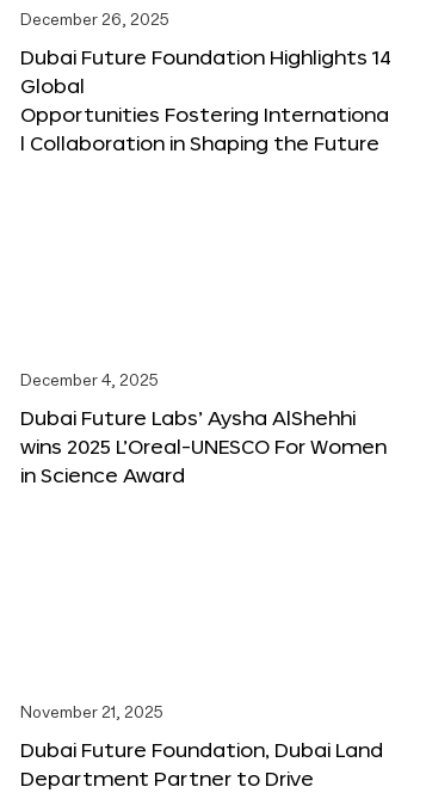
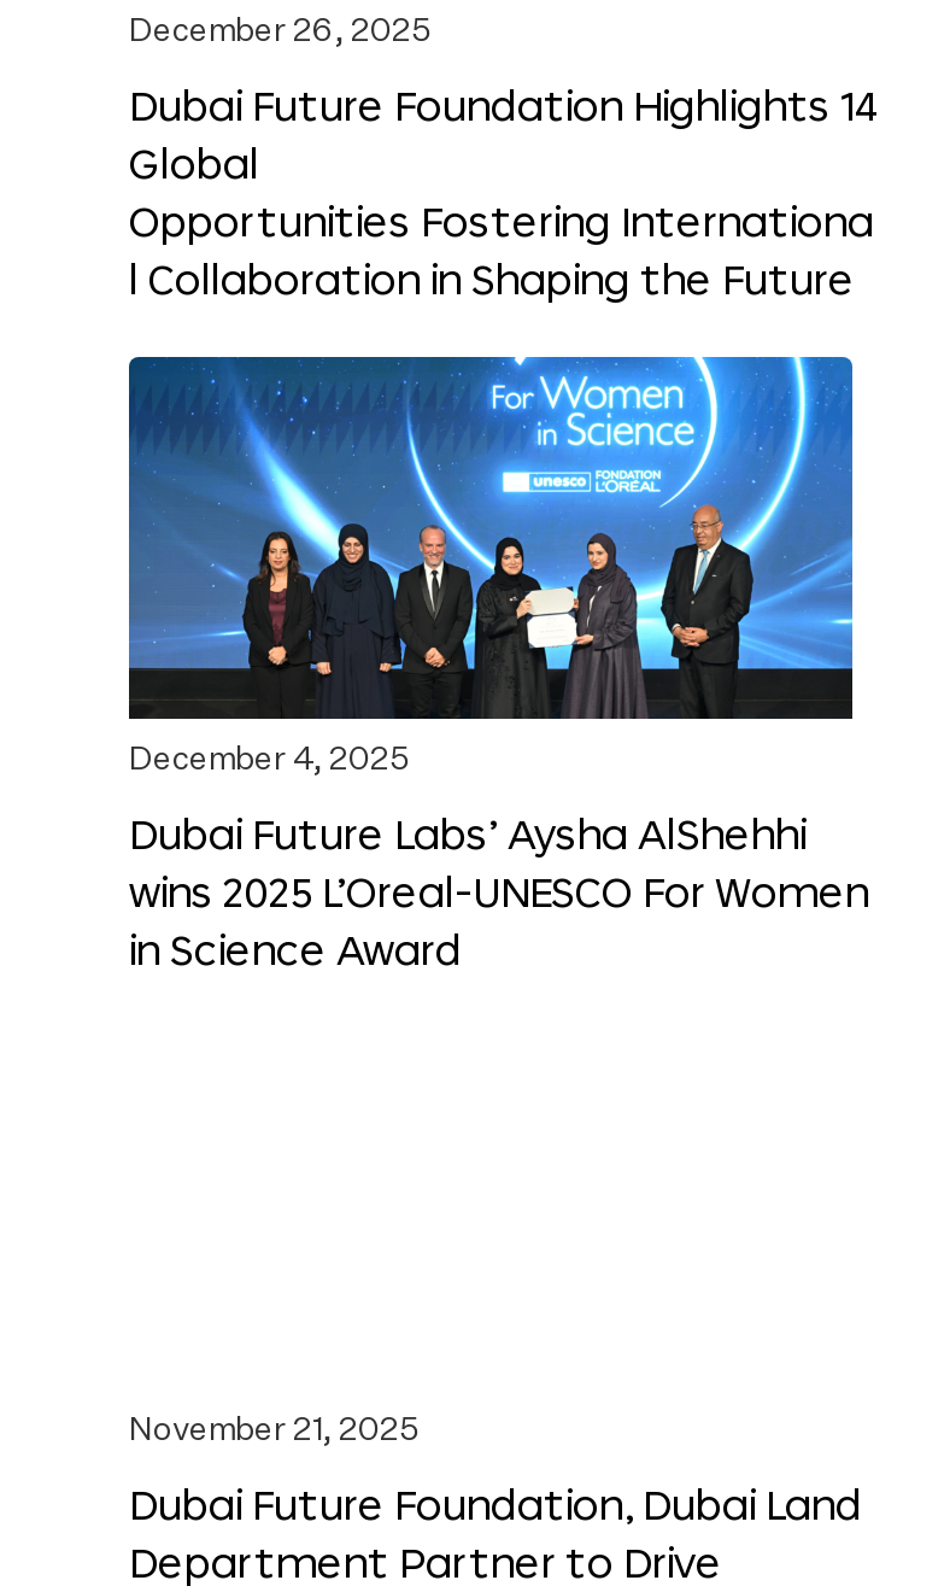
+ [image]
